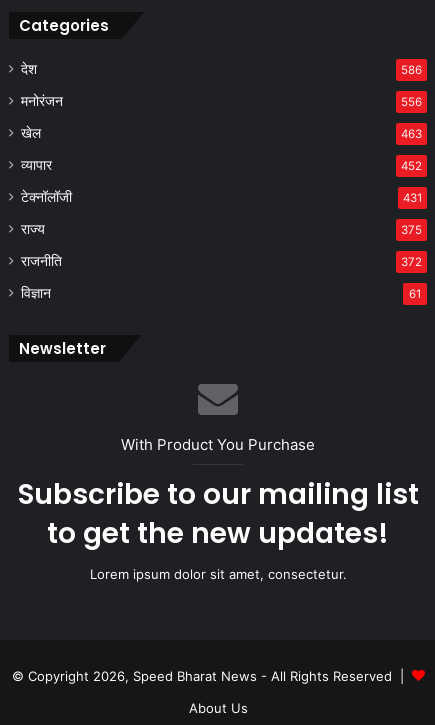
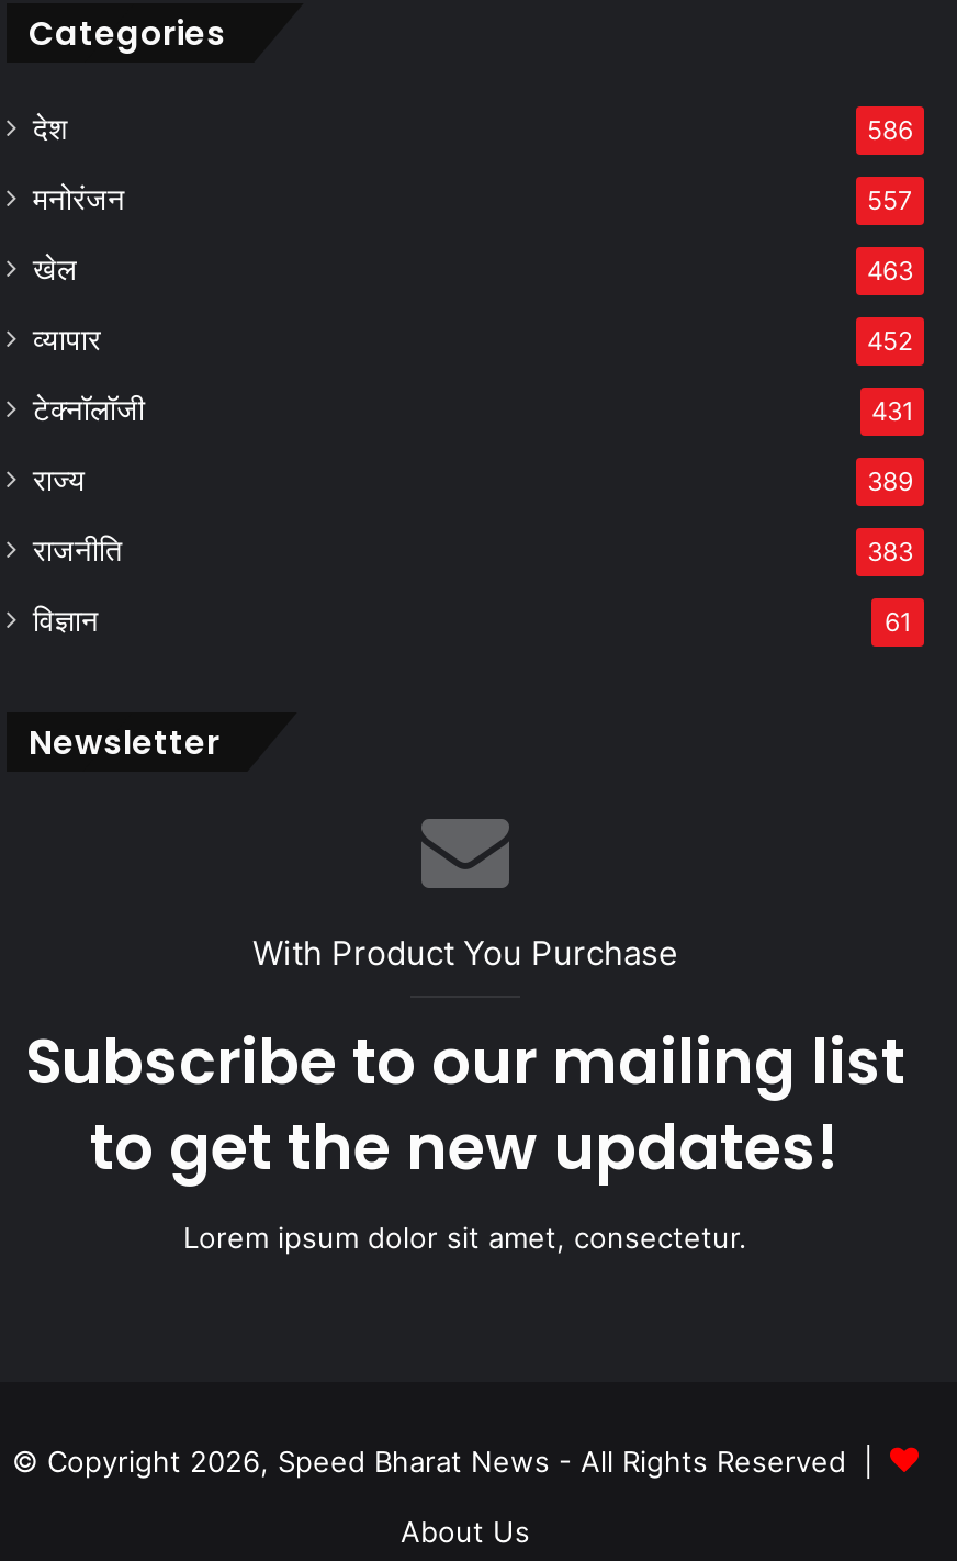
- 556
+ 557

- 375
+ 389

- 372
+ 383
